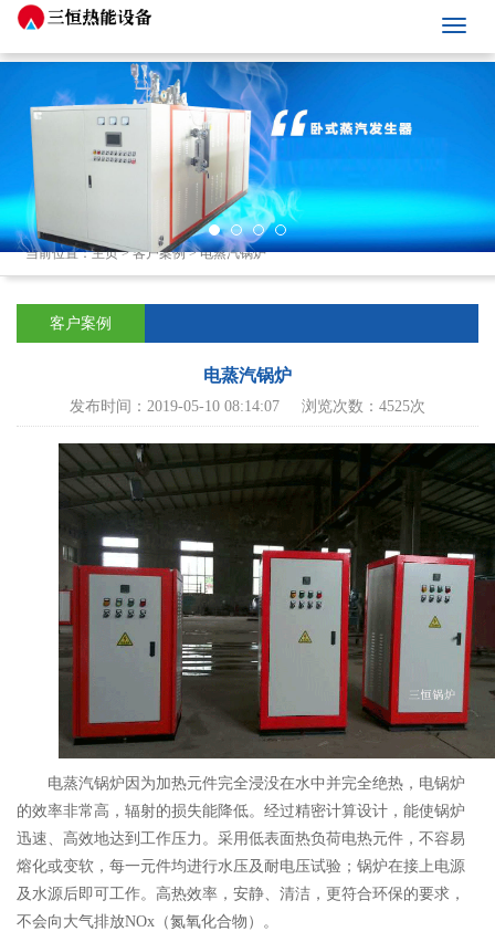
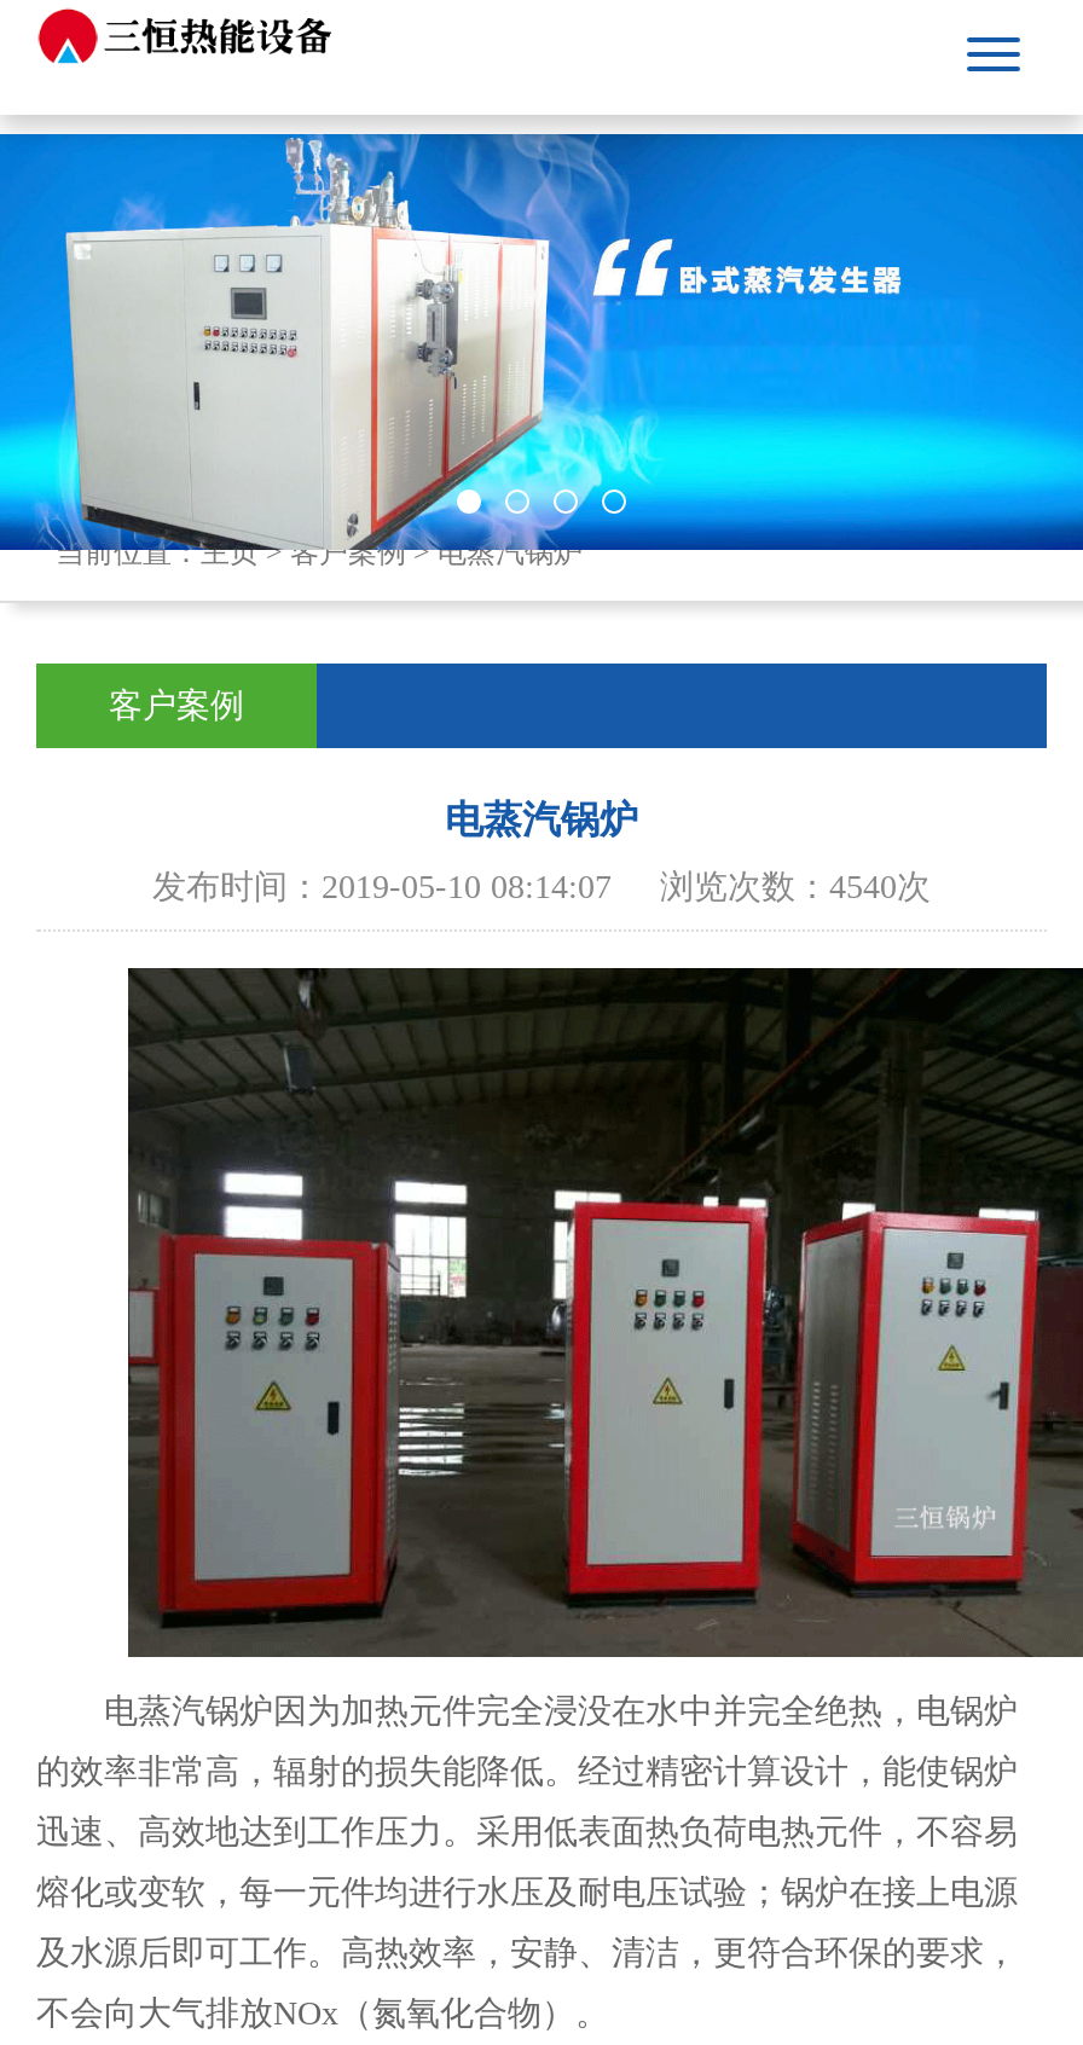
- 发布时间：2019-05-10 08:14:07 浏览次数：4525次
+ 发布时间：2019-05-10 08:14:07 浏览次数：4540次
